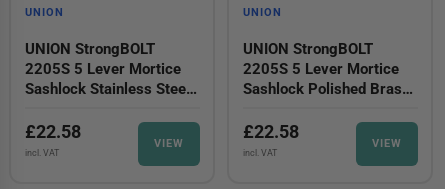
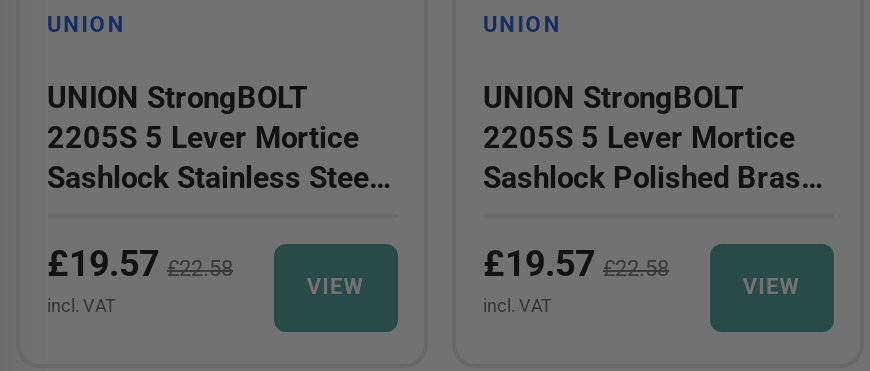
- £22.58
+ £19.57 £22.58

- £22.58
+ £19.57 £22.58
